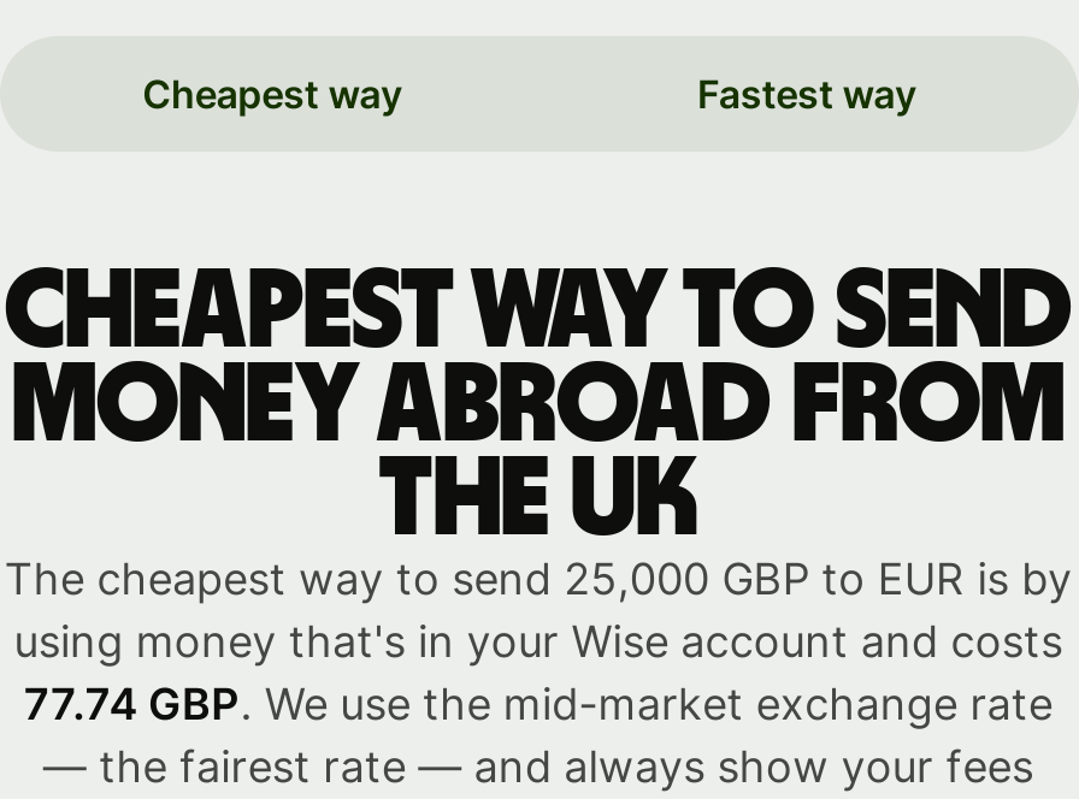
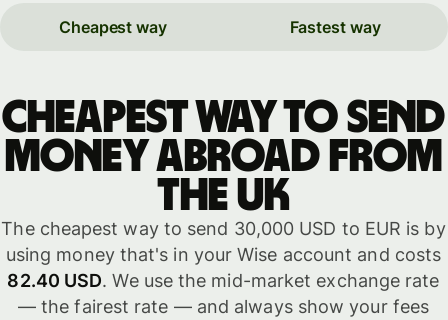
- The cheapest way to send 25,000 GBP to EUR is by
+ The cheapest way to send 30,000 USD to EUR is by

- 77.74 GBP. We use the mid-market exchange rate
+ 82.40 USD. We use the mid-market exchange rate
